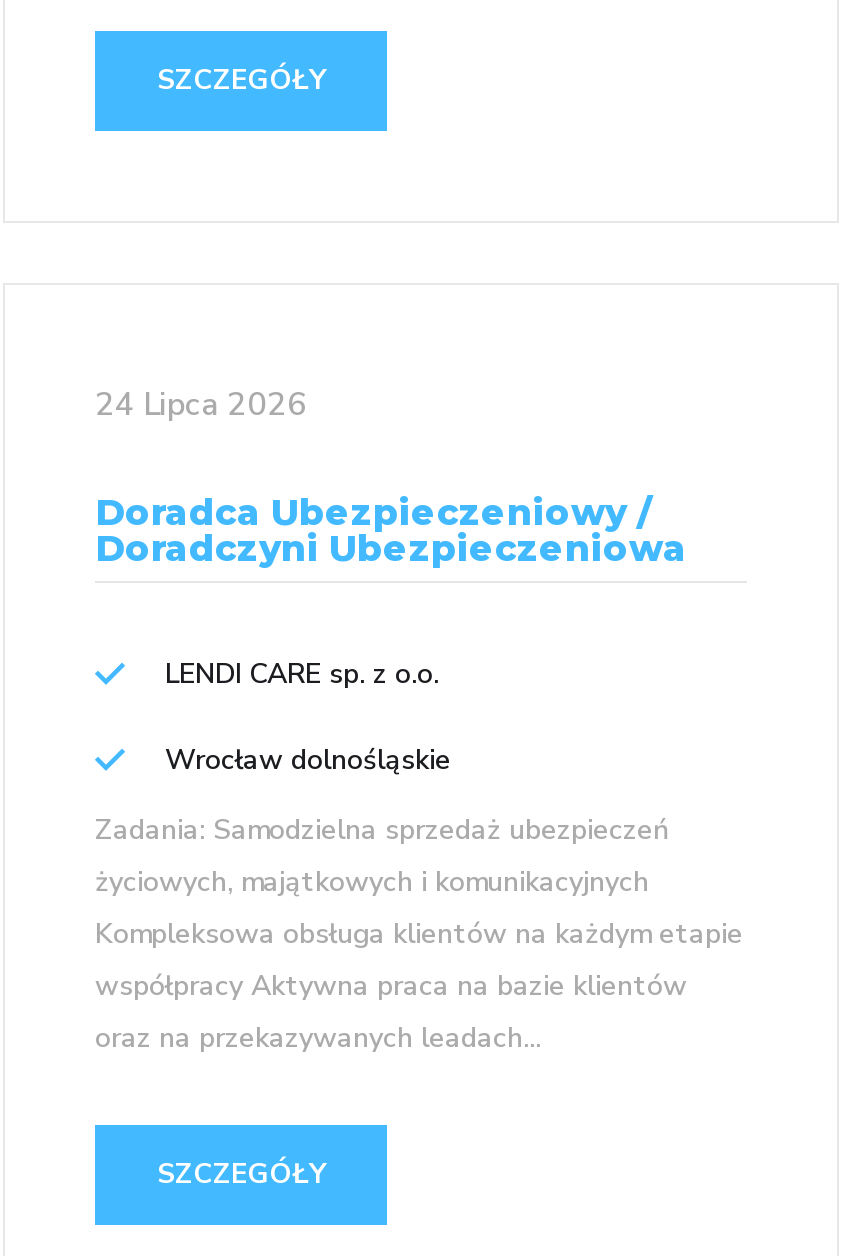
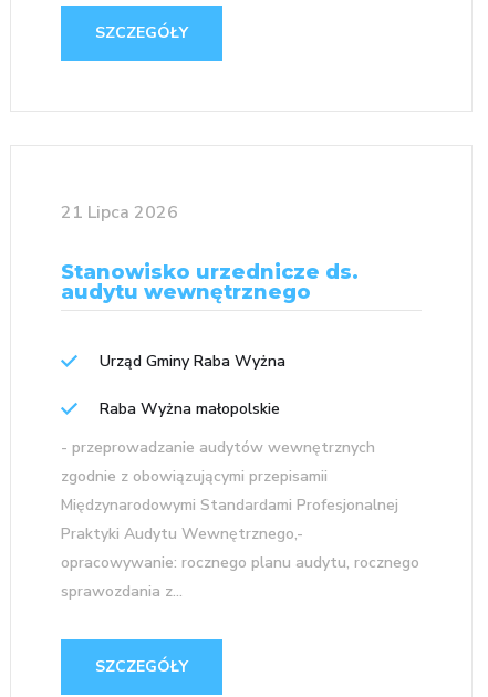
- 24 Lipca 2026
+ 21 Lipca 2026

- Doradca Ubezpieczeniowy /
- Doradczyni Ubezpieczeniowa
+ Stanowisko urzednicze ds.
+ audytu wewnętrznego

- LENDI CARE sp. z o.o.
+ Urząd Gminy Raba Wyżna

- Wrocław dolnośląskie
+ Raba Wyżna małopolskie

- Zadania: Samodzielna sprzedaż ubezpieczeń
- życiowych, majątkowych i komunikacyjnych
- Kompleksowa obsługa klientów na każdym etapie
- współpracy Aktywna praca na bazie klientów
- oraz na przekazywanych leadach...
+ - przeprowadzanie audytów wewnętrznych
+ zgodnie z obowiązującymi przepisamii
+ Międzynarodowymi Standardami Profesjonalnej
+ Praktyki Audytu Wewnętrznego,-
+ opracowywanie: rocznego planu audytu, rocznego
+ sprawozdania z...
